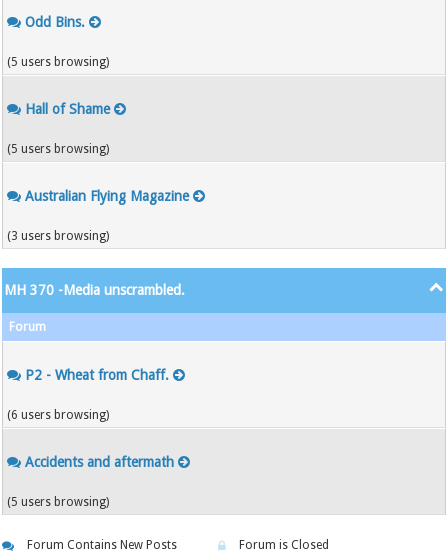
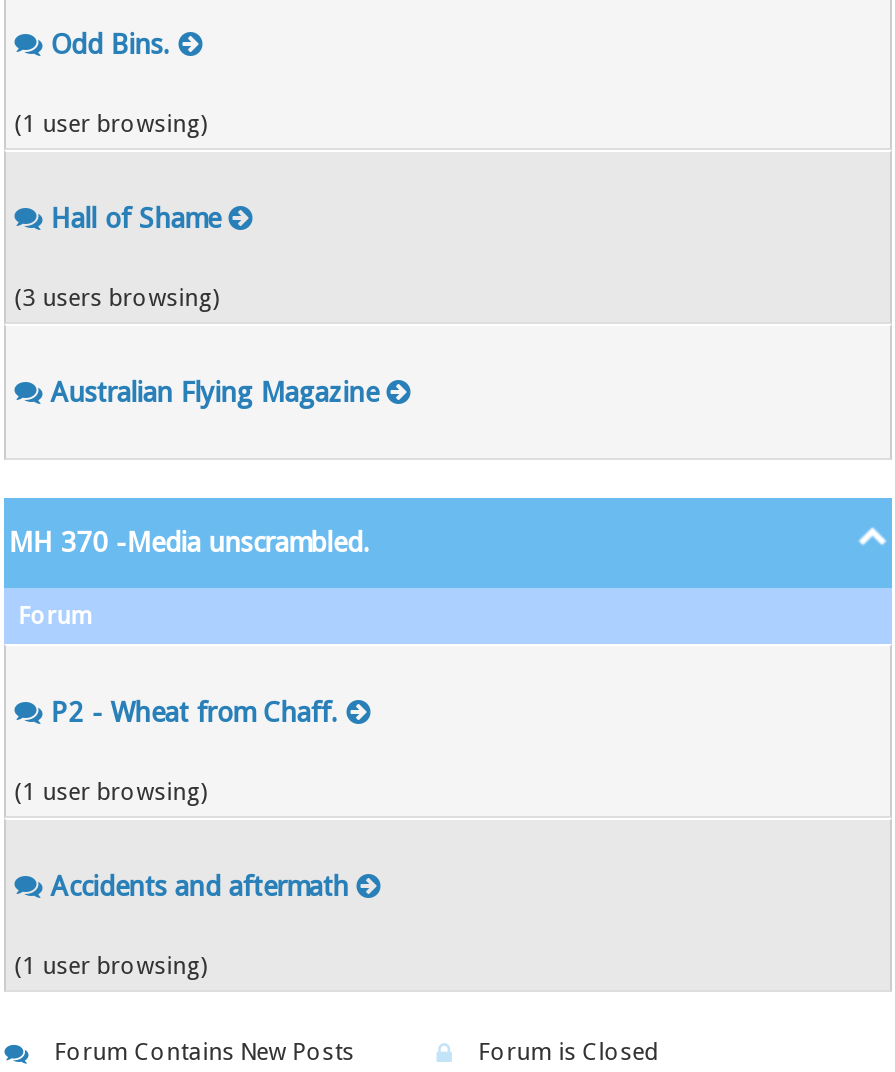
- (5 users browsing)
+ (1 user browsing)

- (5 users browsing)

moved up: (3 users browsing)

- (6 users browsing)
+ (1 user browsing)

- (5 users browsing)
+ (1 user browsing)
